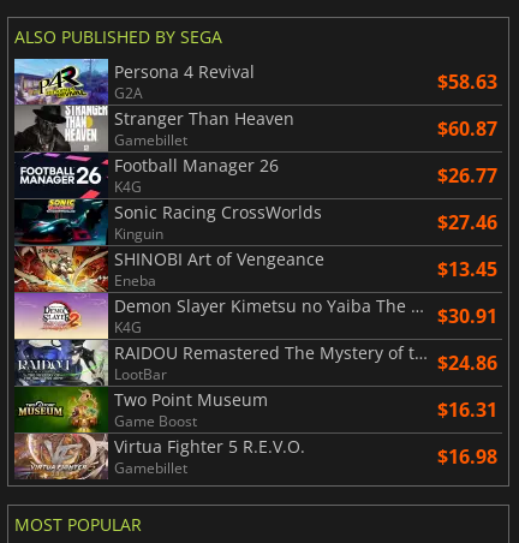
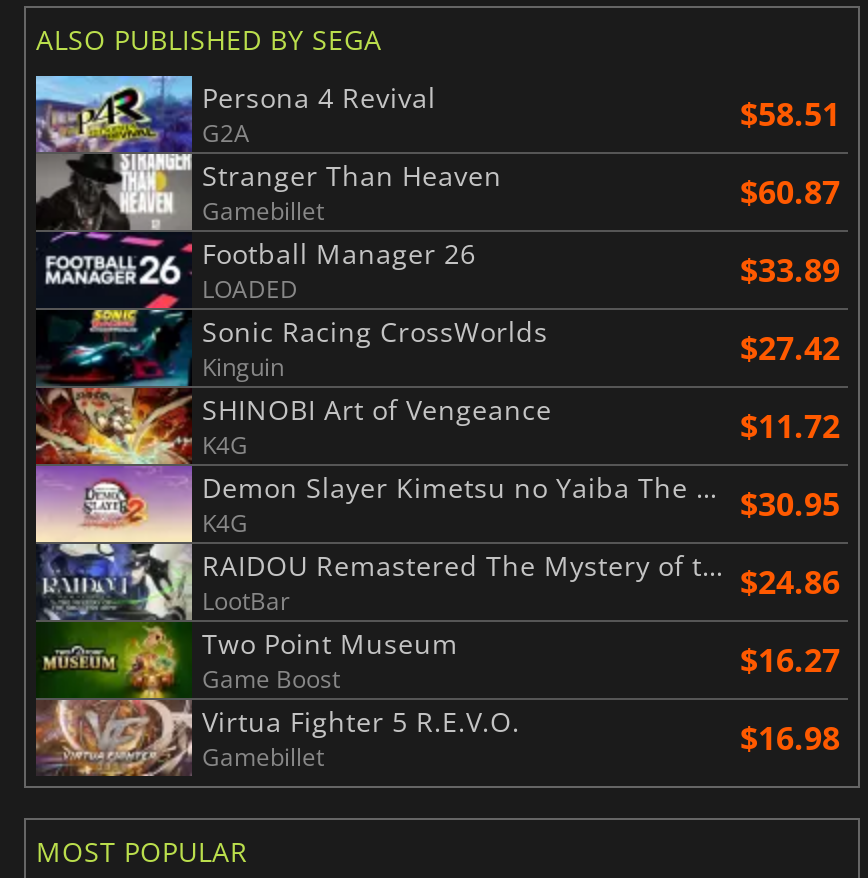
- $58.63
+ $58.51

- K4G
- $26.77
+ LOADED
+ $33.89

- $27.46
+ $27.42

- Eneba
- $13.45
+ K4G
+ $11.72

- $30.91
+ $30.95

- $16.31
+ $16.27
